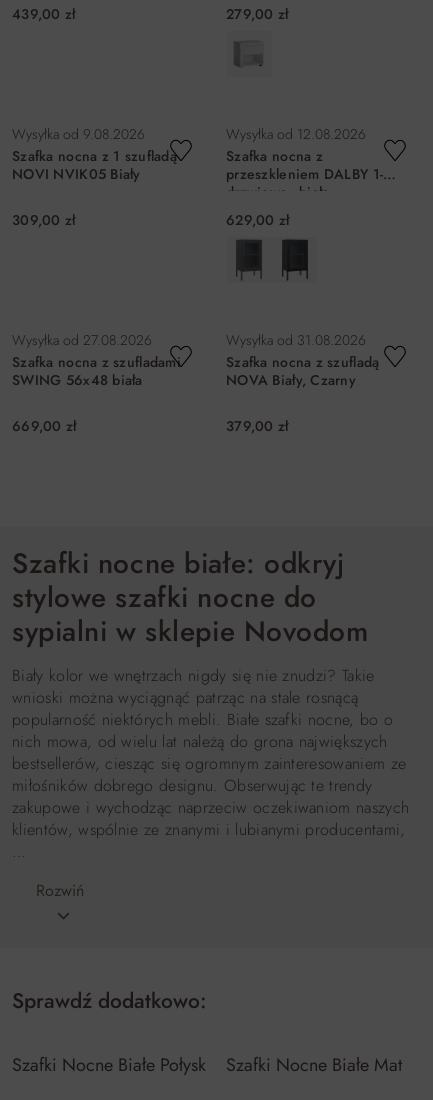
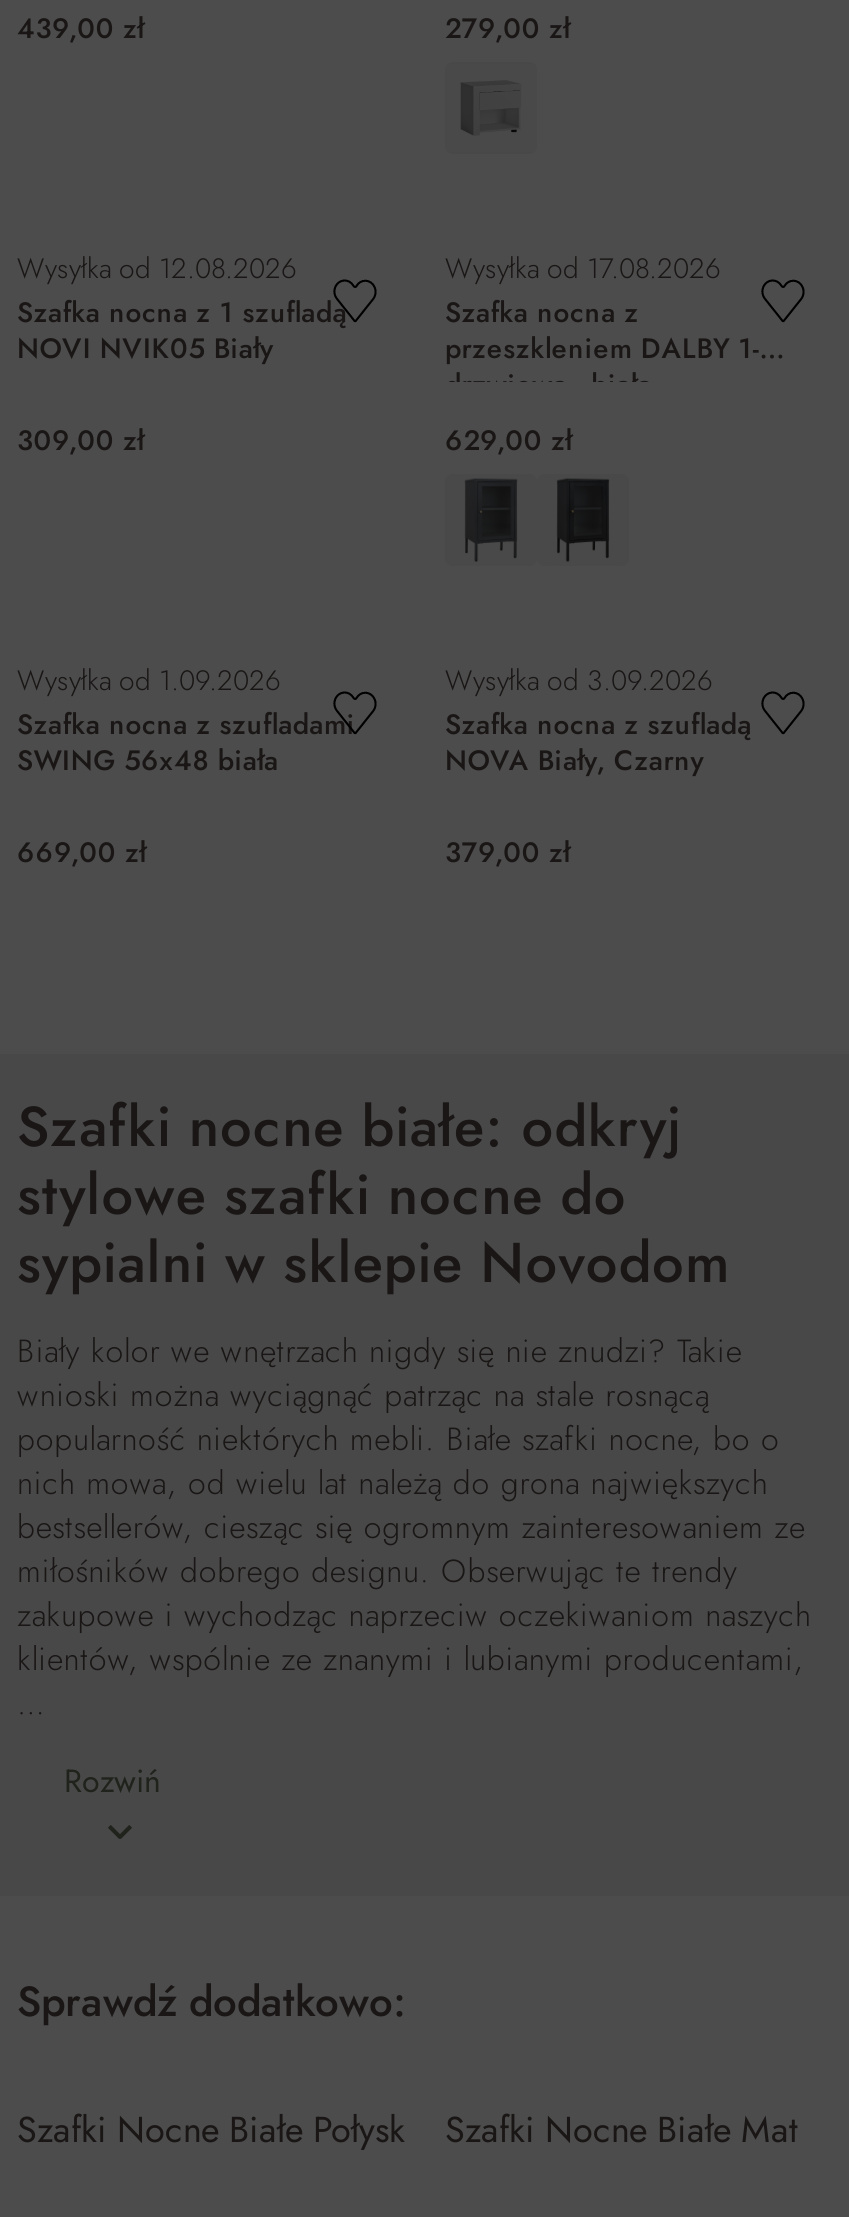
- Wysyłka od 9.08.2026
+ Wysyłka od 12.08.2026

- Wysyłka od 12.08.2026
+ Wysyłka od 17.08.2026

- Wysyłka od 27.08.2026
+ Wysyłka od 1.09.2026

- Wysyłka od 31.08.2026
+ Wysyłka od 3.09.2026
